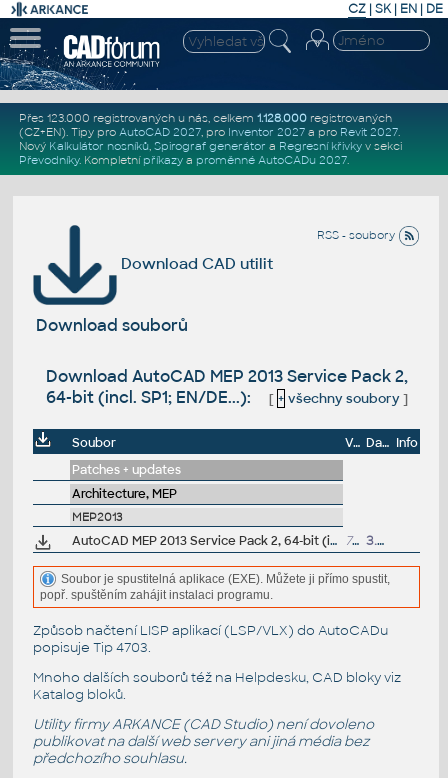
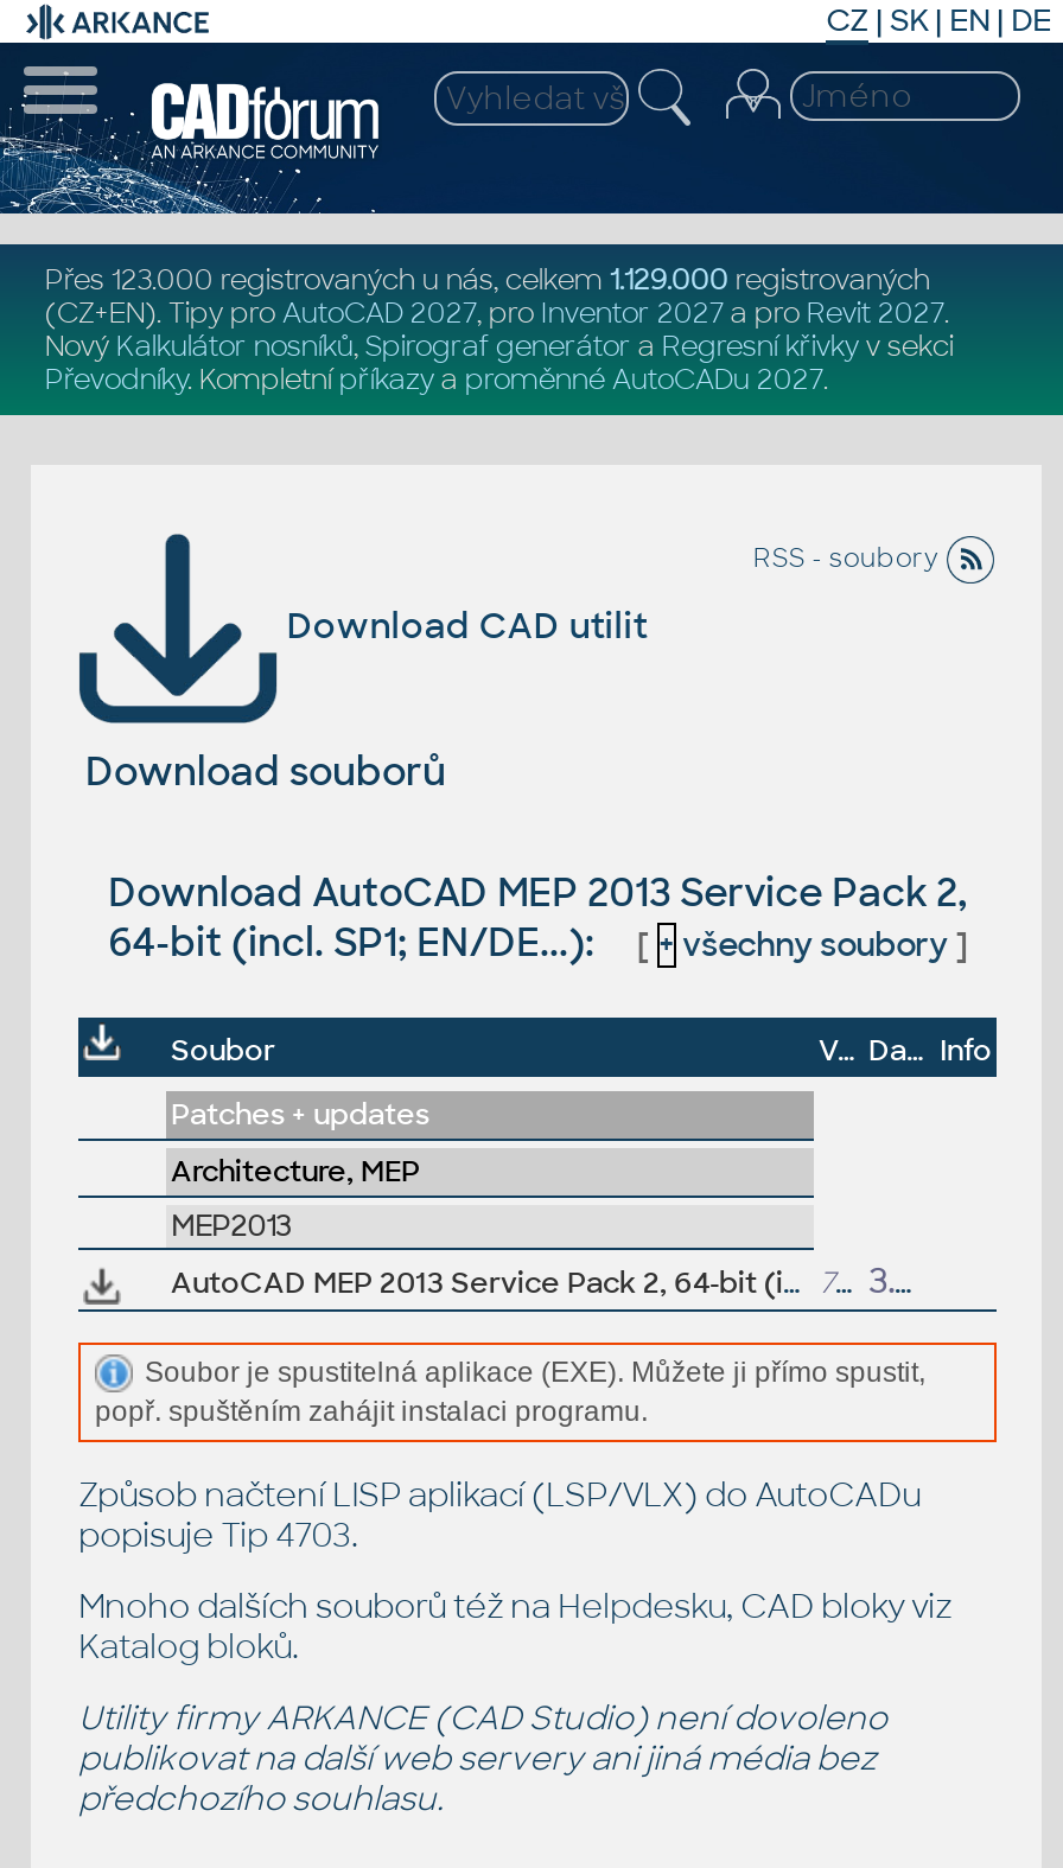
- Přes 123.000 registrovaných u nás, celkem 1.128.000 registrovaných
+ Přes 123.000 registrovaných u nás, celkem 1.129.000 registrovaných
